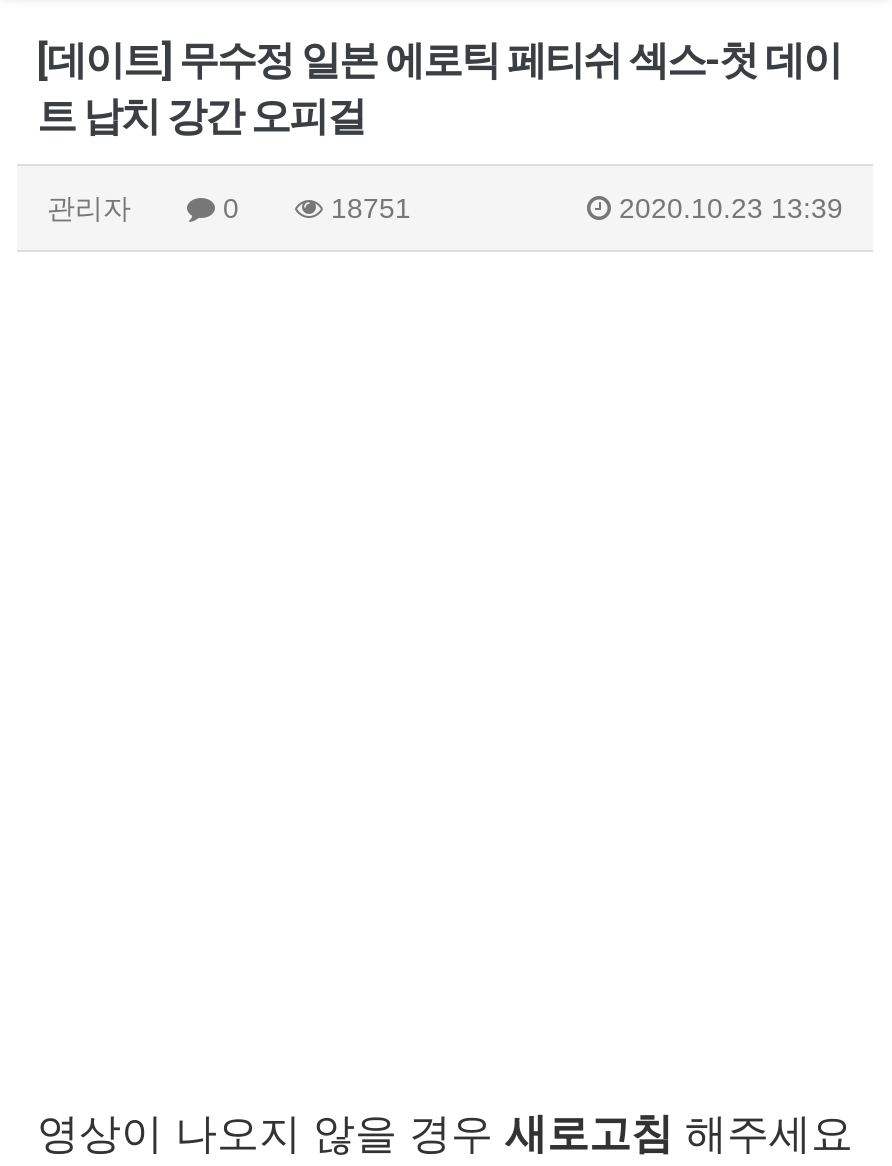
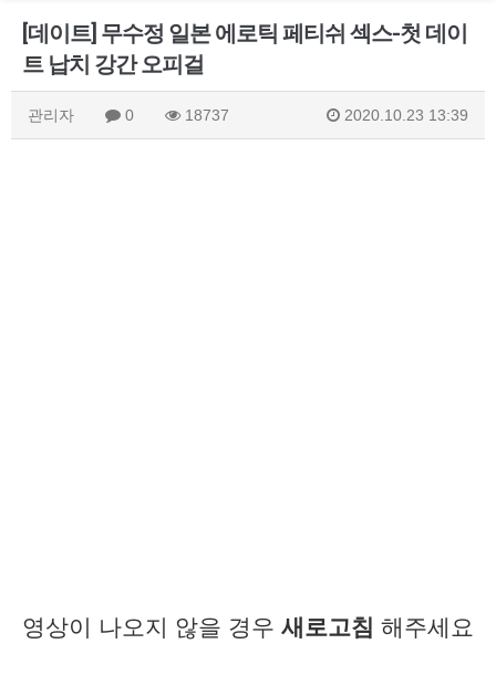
- 18751
+ 18737
